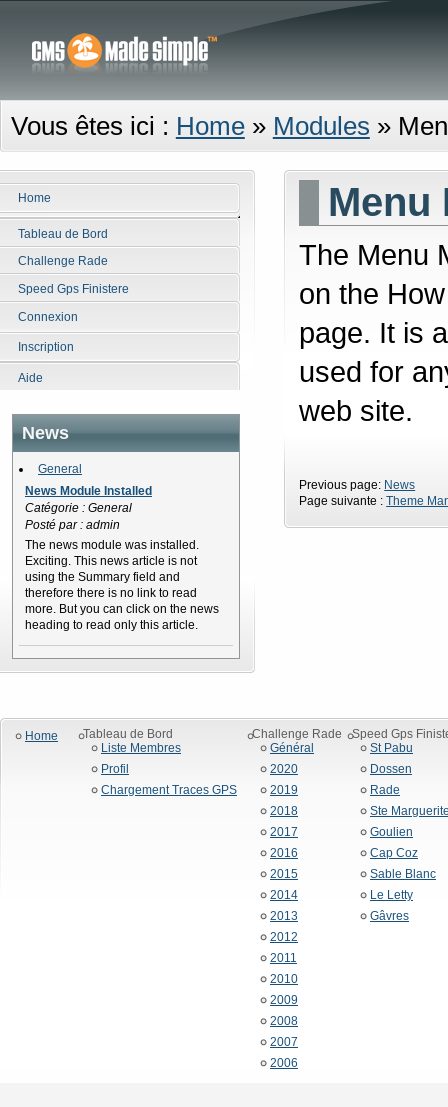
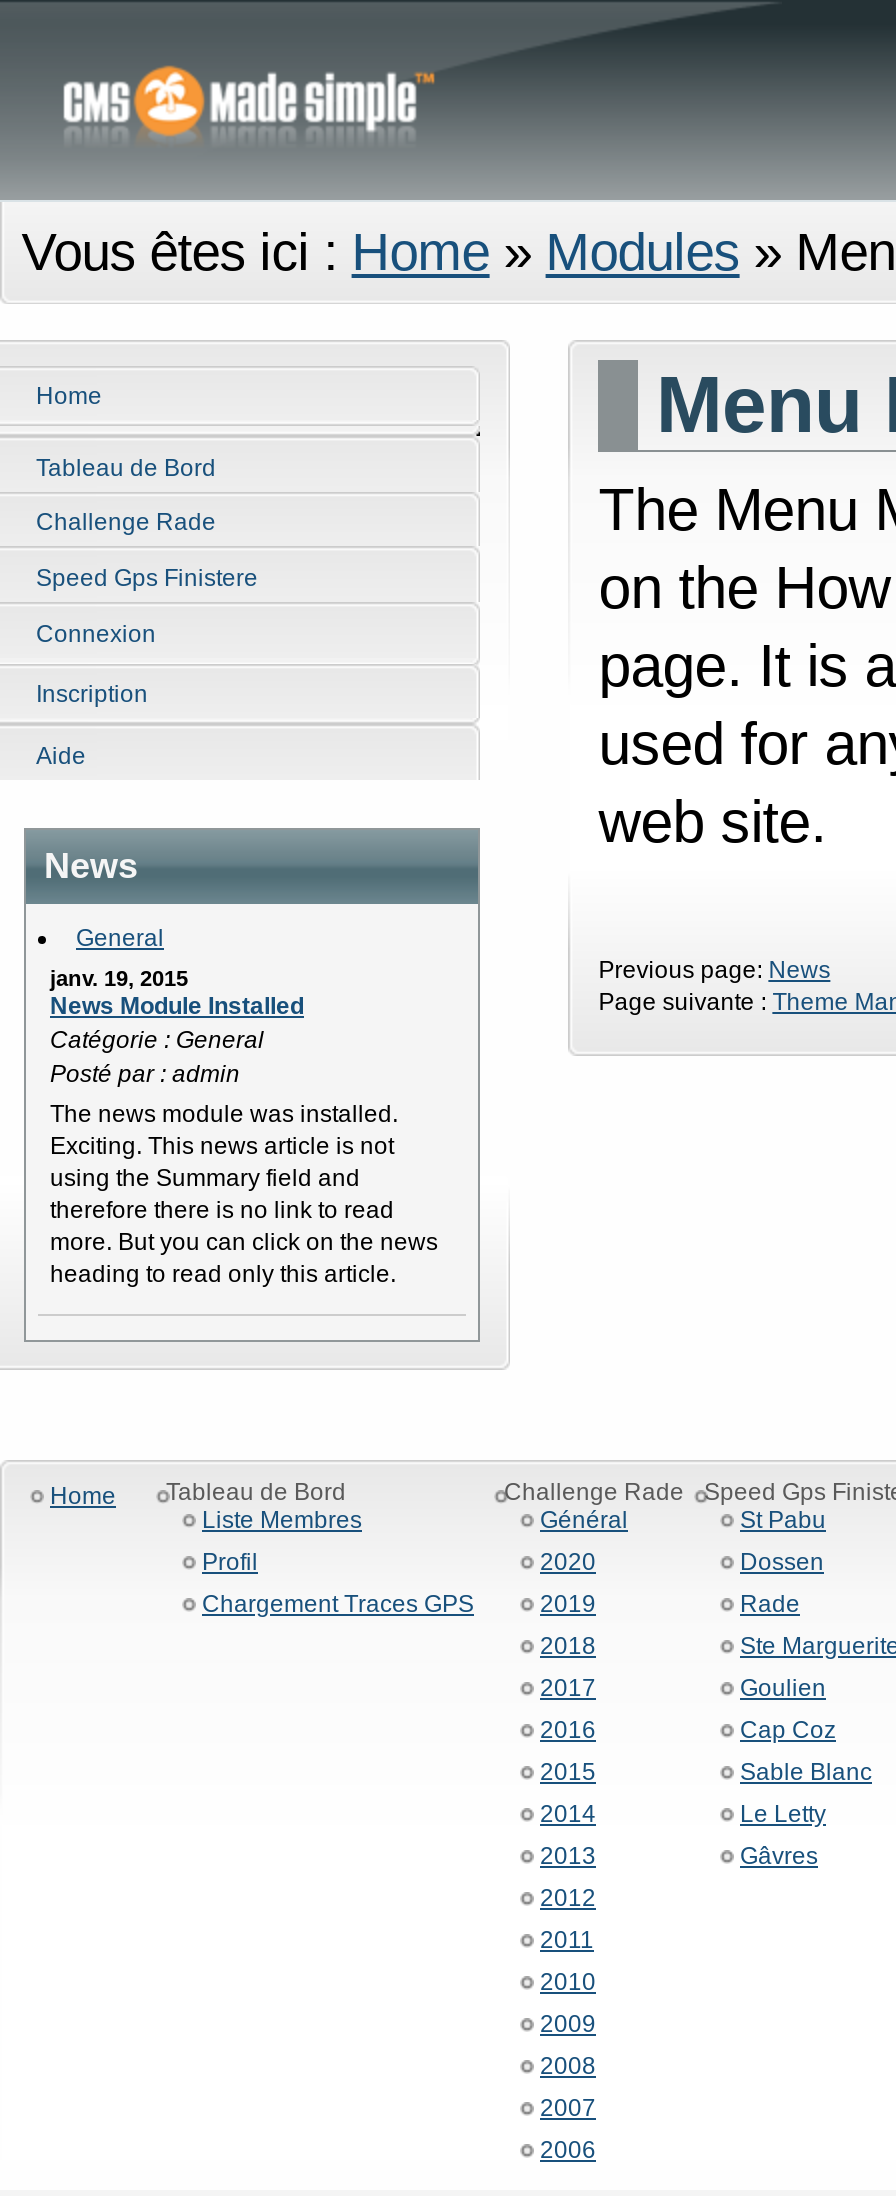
+ janv. 19, 2015
